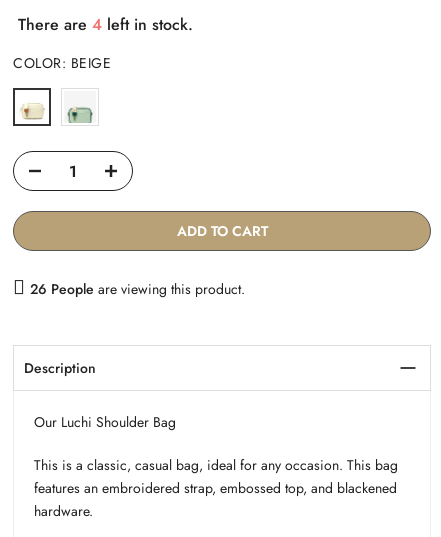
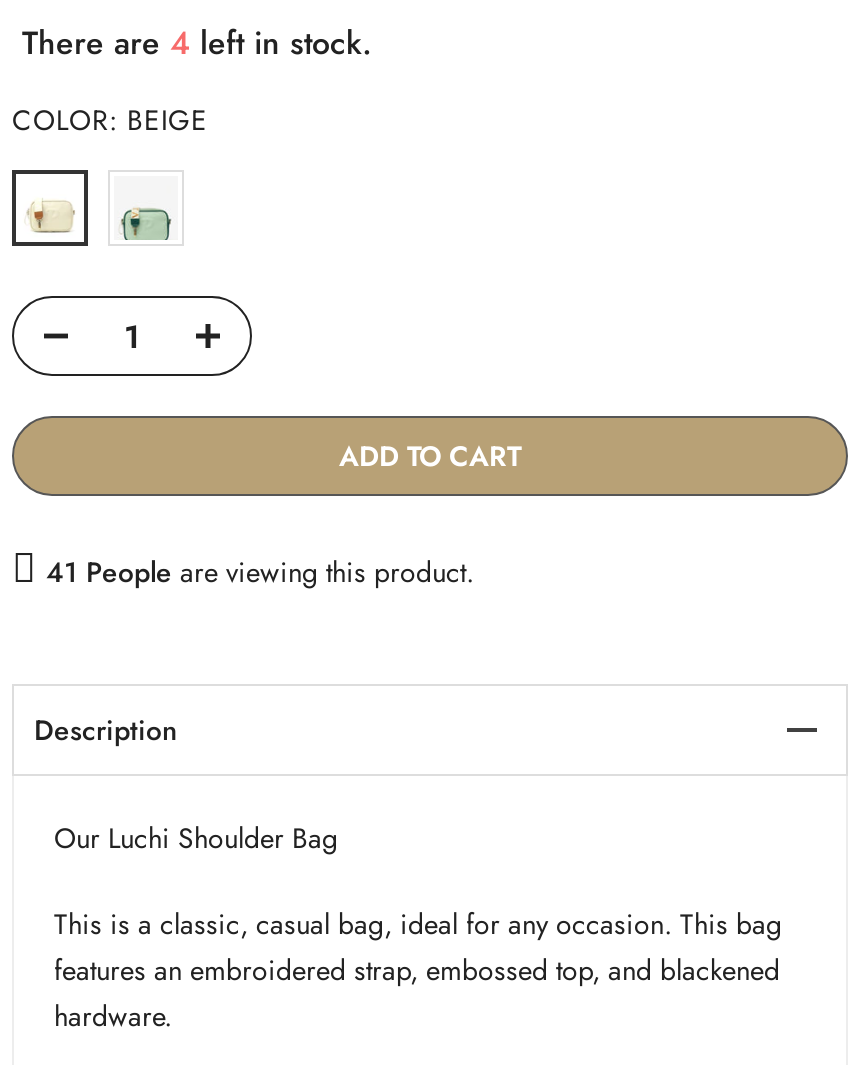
- 26 People are viewing this product.
+ 41 People are viewing this product.
